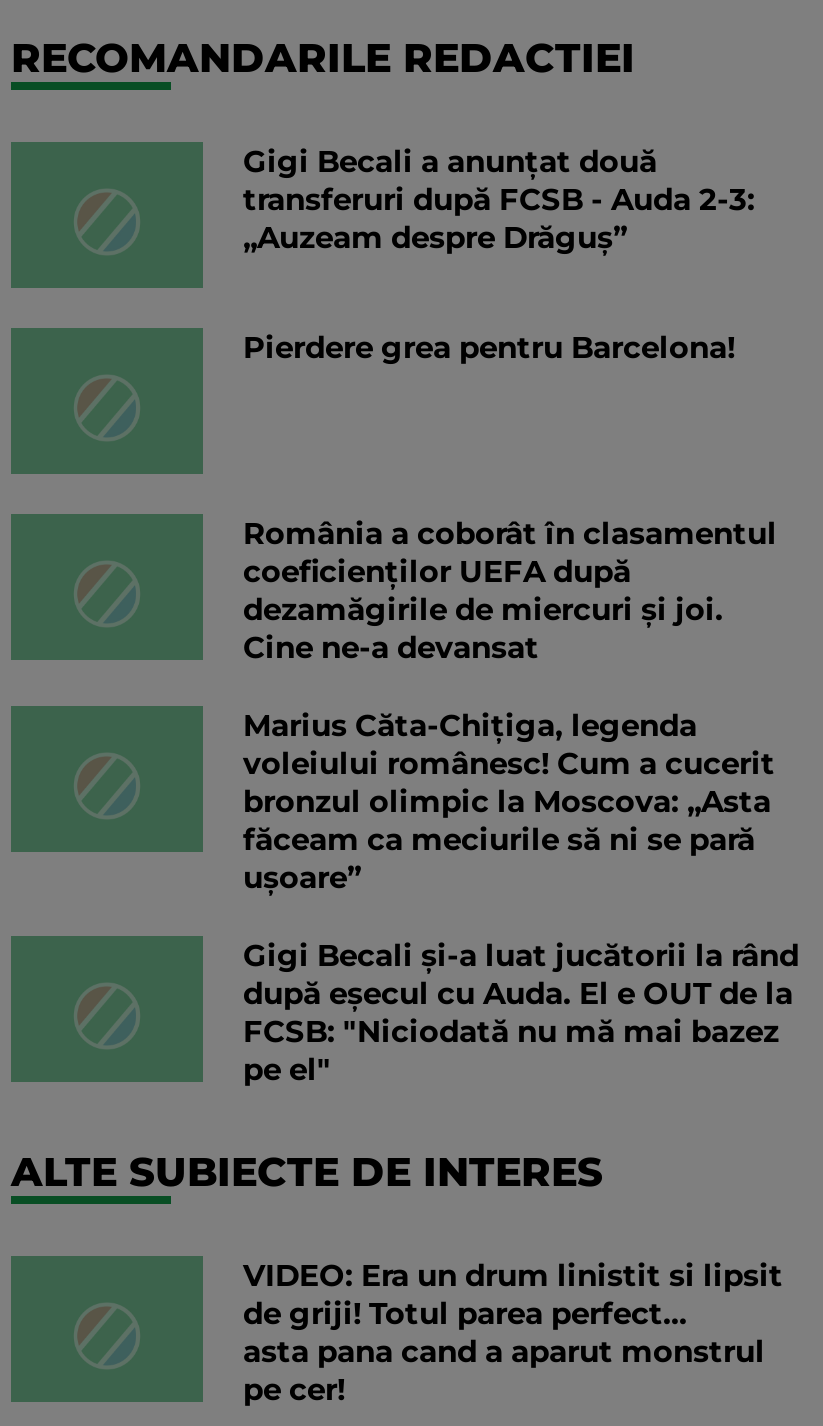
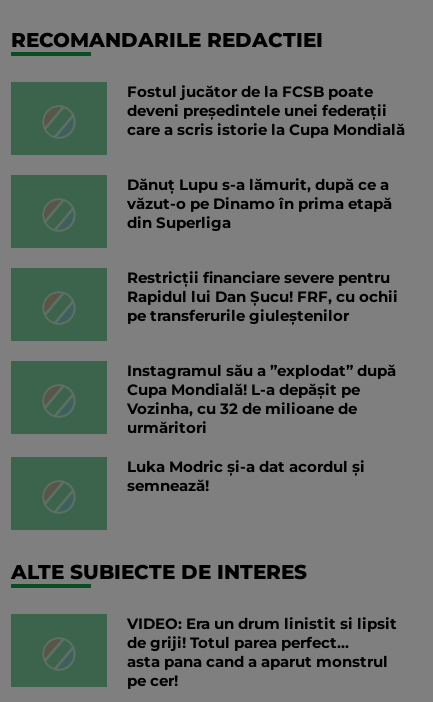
- Gigi Becali a anunțat două
- transferuri după FCSB - Auda 2-3:
- „Auzeam despre Drăguș”
+ Fostul jucător de la FCSB poate
+ deveni președintele unei federații
+ care a scris istorie la Cupa Mondială

- Pierdere grea pentru Barcelona!
+ Dănuț Lupu s-a lămurit, după ce a
+ văzut-o pe Dinamo în prima etapă
+ din Superliga

- România a coborât în clasamentul
- coeficienților UEFA după
- dezamăgirile de miercuri și joi.
- Cine ne-a devansat
+ Restricții financiare severe pentru
+ Rapidul lui Dan Șucu! FRF, cu ochii
+ pe transferurile giuleștenilor

- Marius Căta-Chițiga, legenda
- voleiului românesc! Cum a cucerit
- bronzul olimpic la Moscova: „Asta
- făceam ca meciurile să ni se pară
- ușoare”
+ Instagramul său a ”explodat” după
+ Cupa Mondială! L-a depășit pe
+ Vozinha, cu 32 de milioane de
+ urmăritori

- Gigi Becali și-a luat jucătorii la rând
- după eșecul cu Auda. El e OUT de la
- FCSB: "Niciodată nu mă mai bazez
- pe el"
+ Luka Modric și-a dat acordul și
+ semnează!
